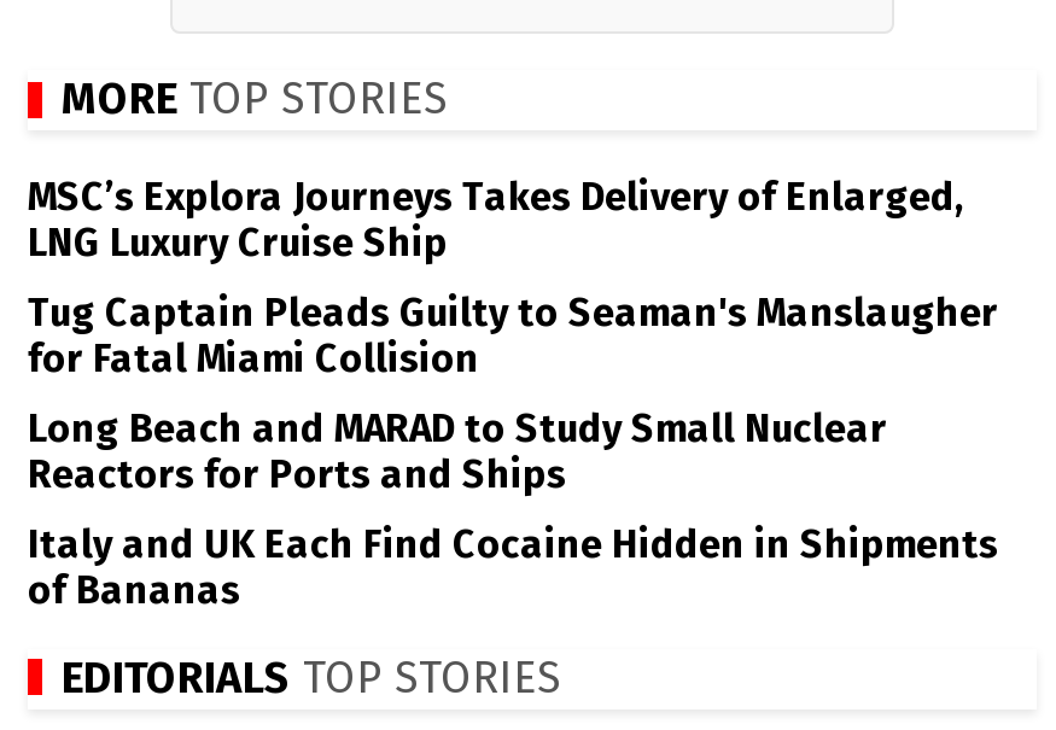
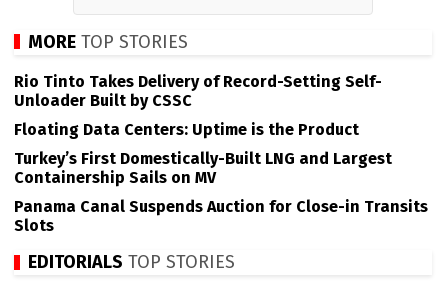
- MSC’s Explora Journeys Takes Delivery of Enlarged,
- LNG Luxury Cruise Ship
+ Rio Tinto Takes Delivery of Record-Setting Self-
+ Unloader Built by CSSC

- Tug Captain Pleads Guilty to Seaman's Manslaugher
- for Fatal Miami Collision
+ Floating Data Centers: Uptime is the Product

- Long Beach and MARAD to Study Small Nuclear
- Reactors for Ports and Ships
+ Turkey’s First Domestically-Built LNG and Largest
+ Containership Sails on MV

- Italy and UK Each Find Cocaine Hidden in Shipments
- of Bananas
+ Panama Canal Suspends Auction for Close-in Transits
+ Slots
